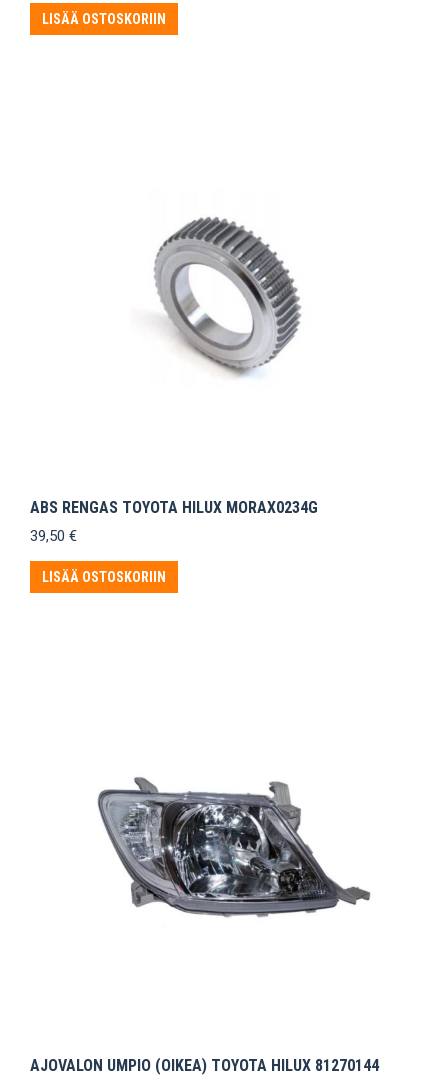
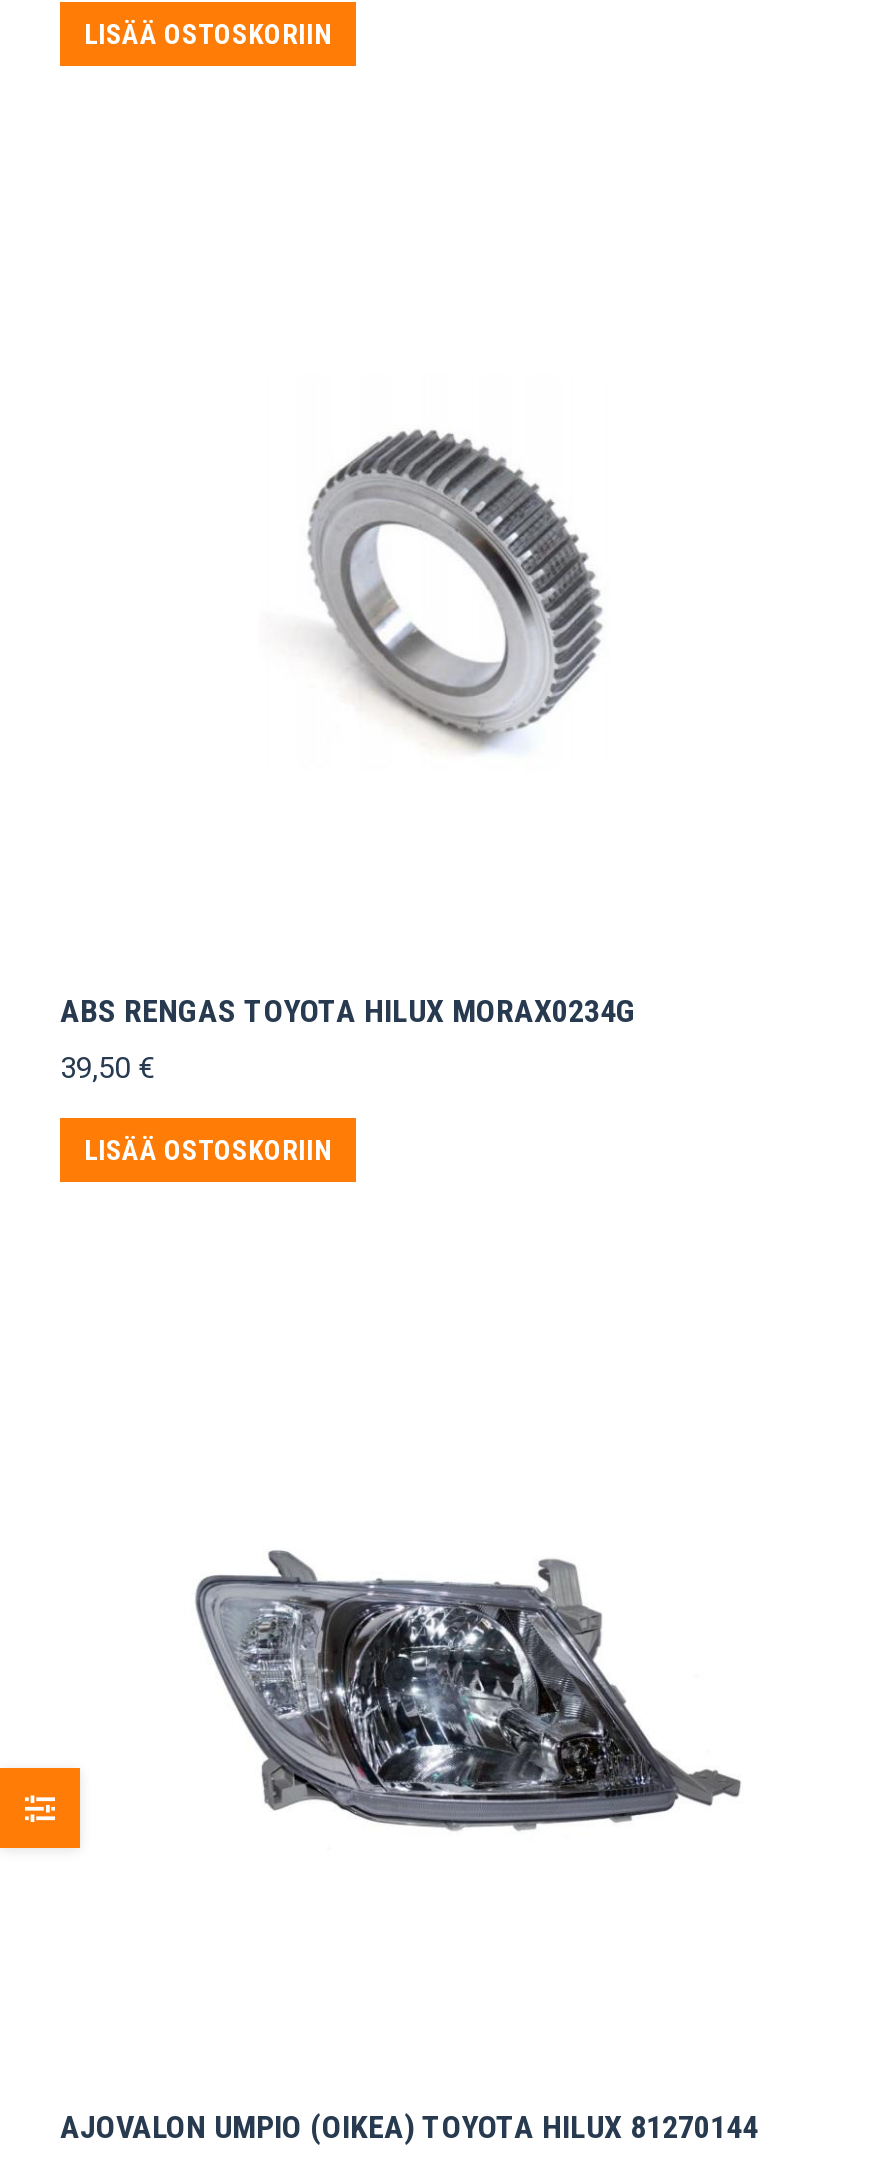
+ [image]
